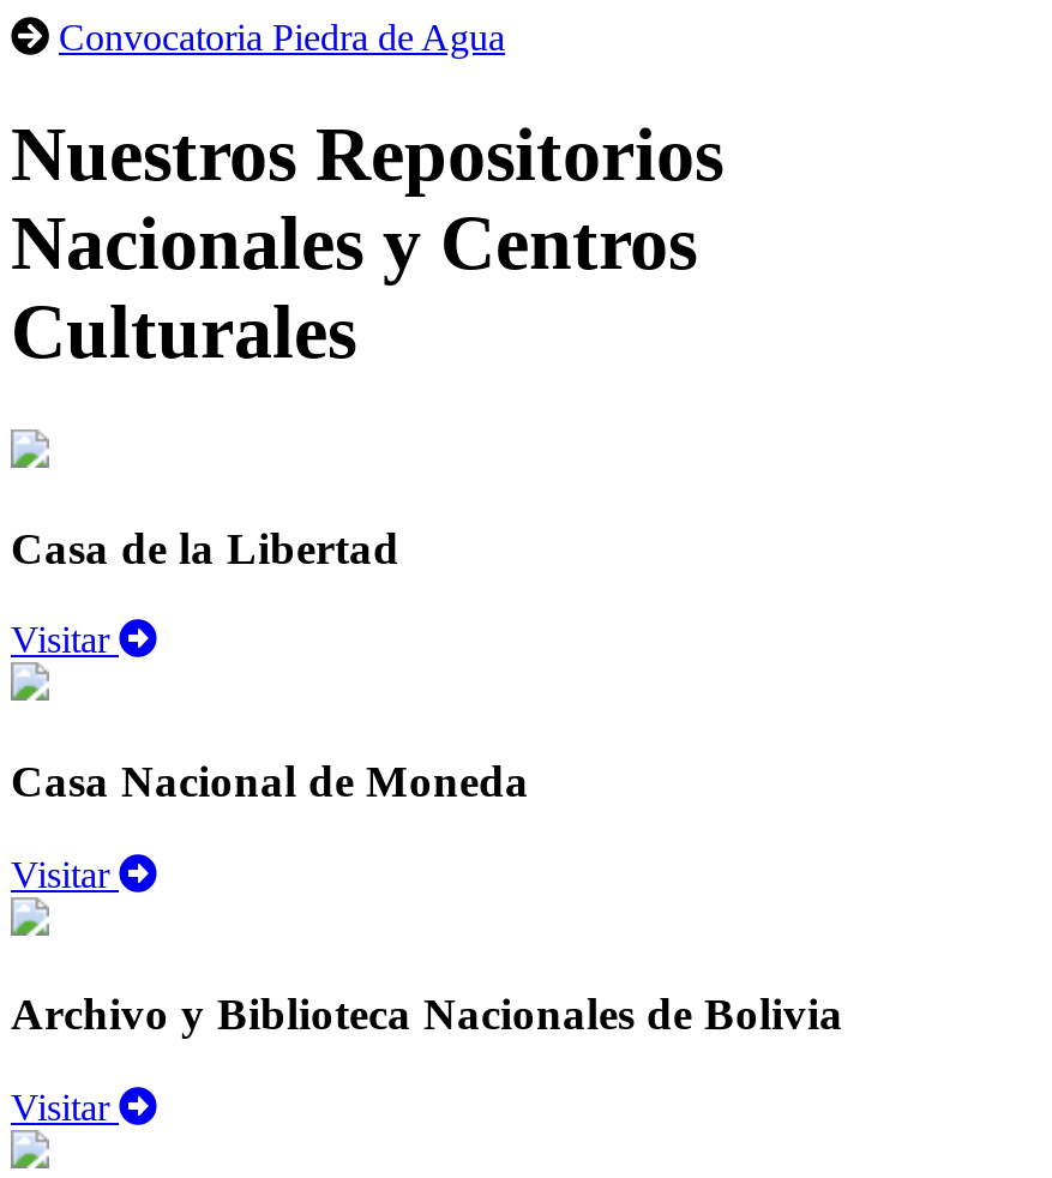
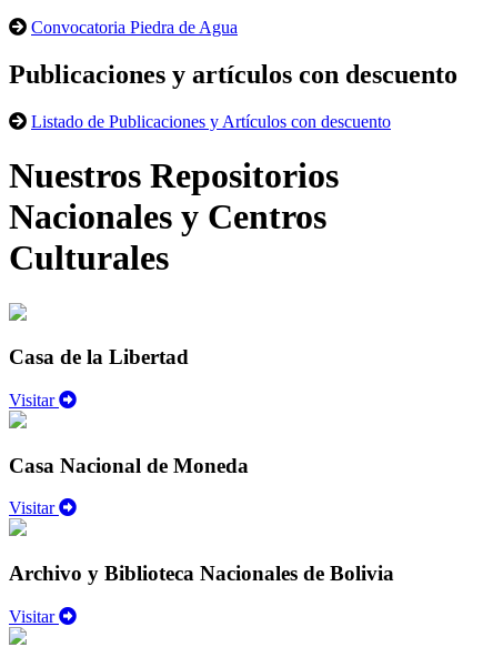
+ Publicaciones y artículos con descuento
+ Listado de Publicaciones y Artículos con descuento
